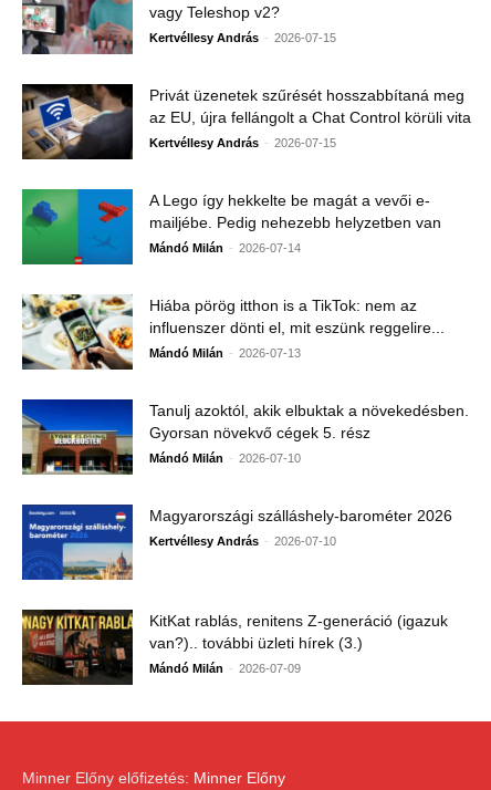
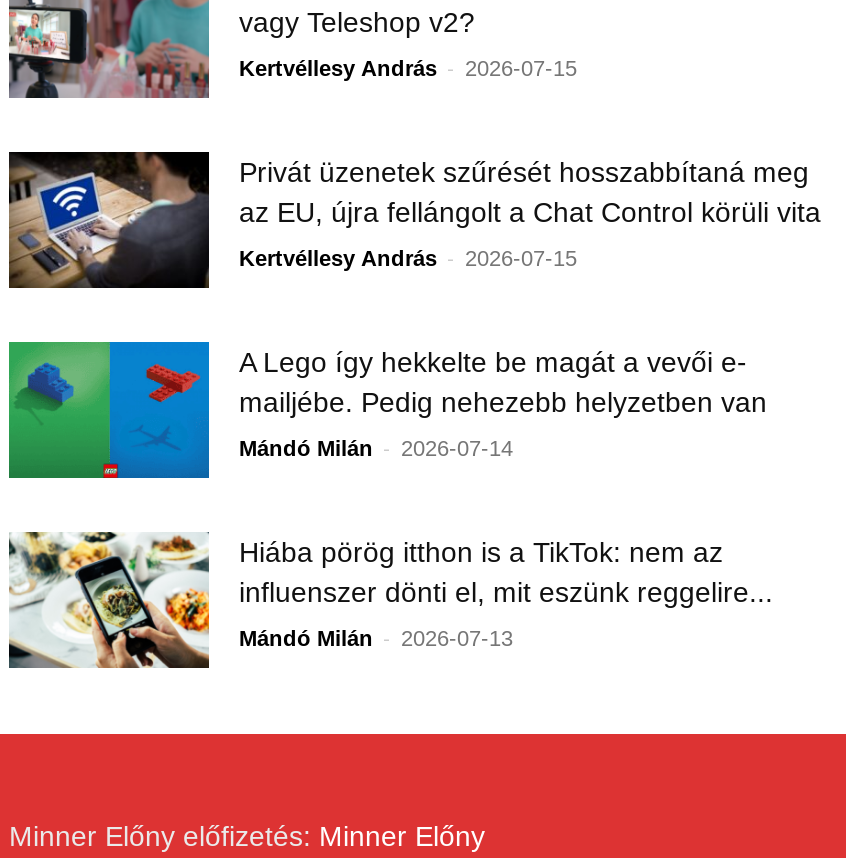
- [image]
- Tanulj azoktól, akik elbuktak a növekedésben.
- Gyorsan növekvő cégek 5. rész
- Mándó Milán - 2026-07-10
- Magyarországi szálláshely-barométer 2026
- Kertvéllesy András - 2026-07-10

- [image]

- [image]
- KitKat rablás, renitens Z-generáció (igazuk
- van?).. további üzleti hírek (3.)
- Mándó Milán - 2026-07-09
